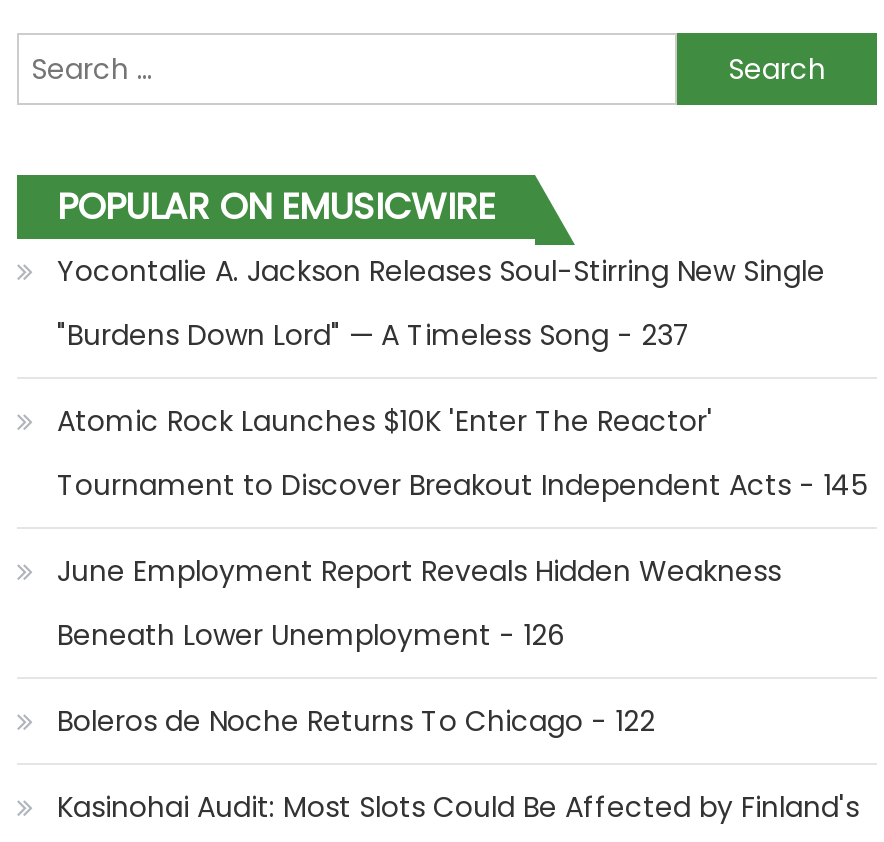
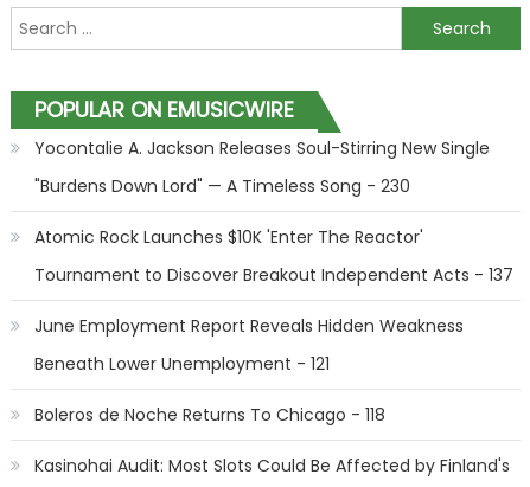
- "Burdens Down Lord" — A Timeless Song - 237
+ "Burdens Down Lord" — A Timeless Song - 230

- Tournament to Discover Breakout Independent Acts - 145
+ Tournament to Discover Breakout Independent Acts - 137

- Beneath Lower Unemployment - 126
+ Beneath Lower Unemployment - 121

- Boleros de Noche Returns To Chicago - 122
+ Boleros de Noche Returns To Chicago - 118
